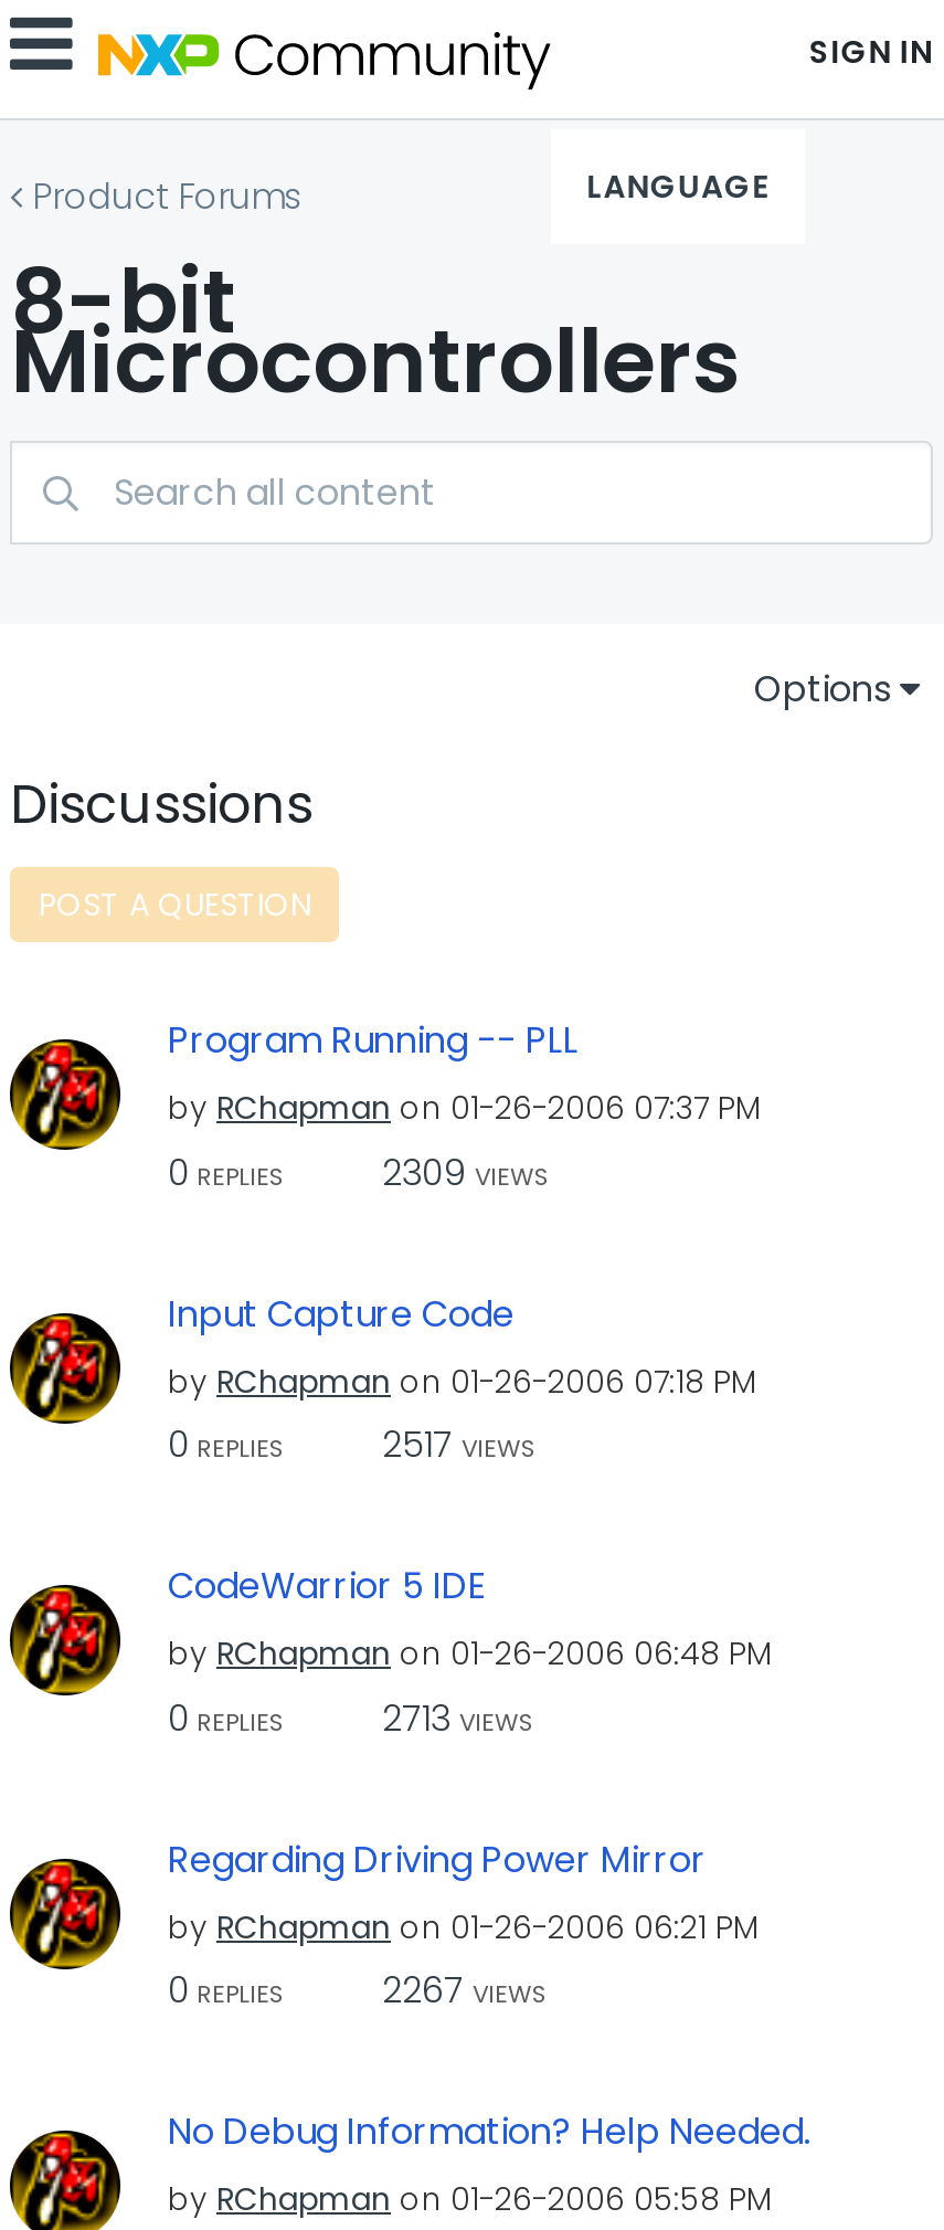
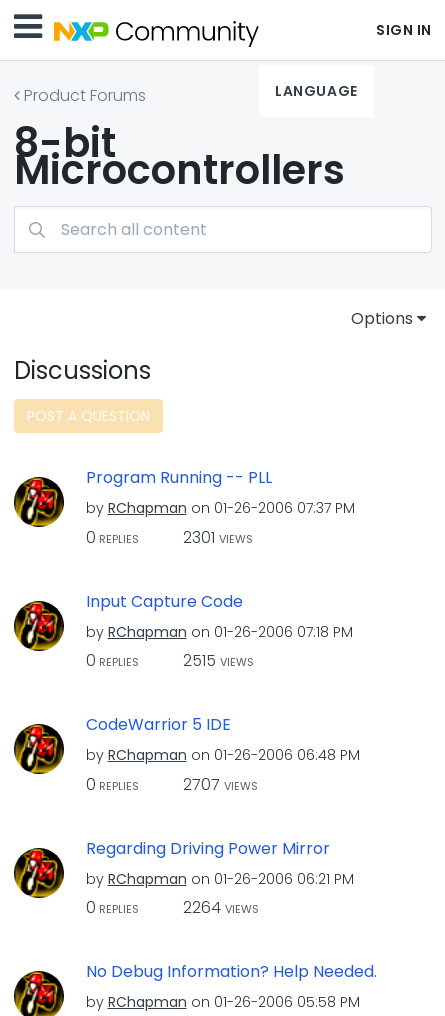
- 2309 VIEWS
+ 2301 VIEWS

- 2517 VIEWS
+ 2515 VIEWS

- 2713 VIEWS
+ 2707 VIEWS

- 2267 VIEWS
+ 2264 VIEWS
